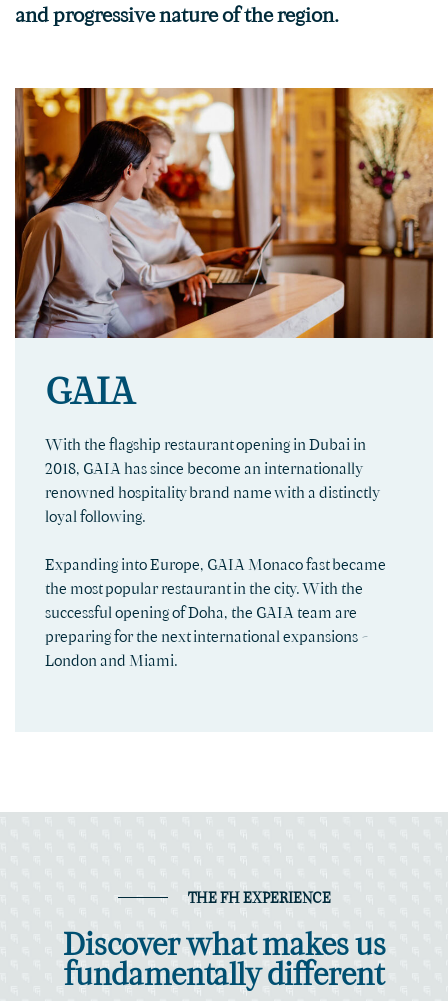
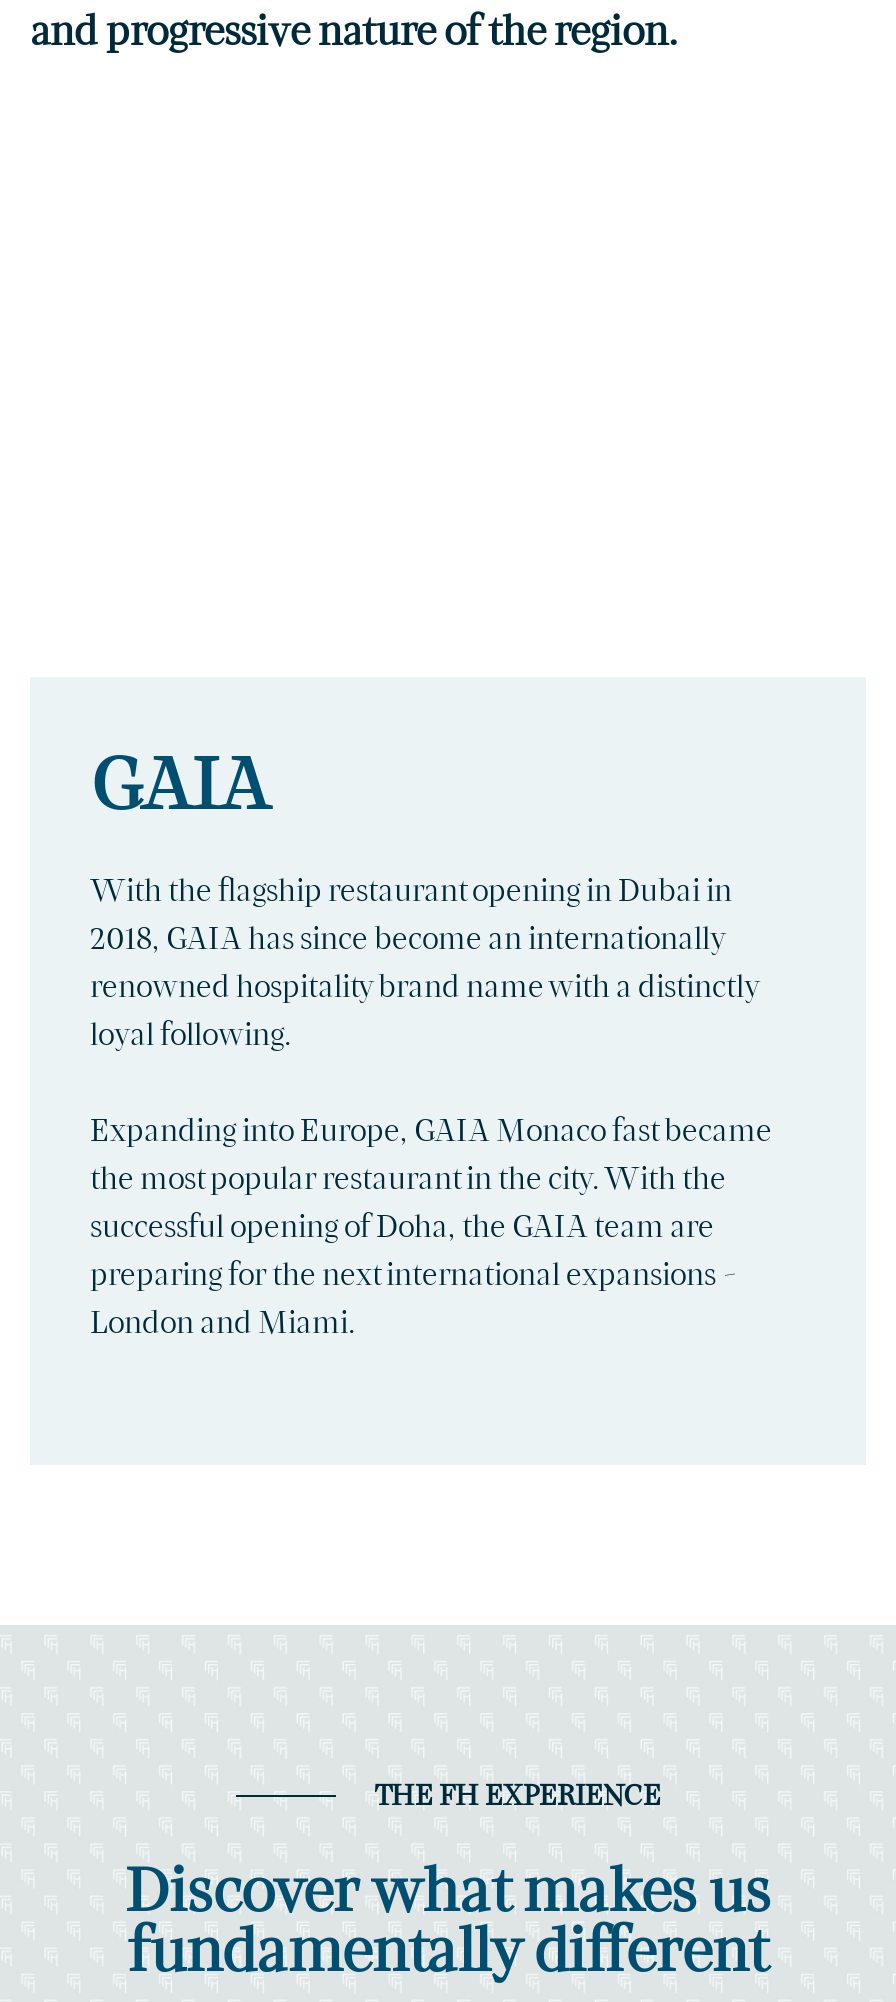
- [image]
